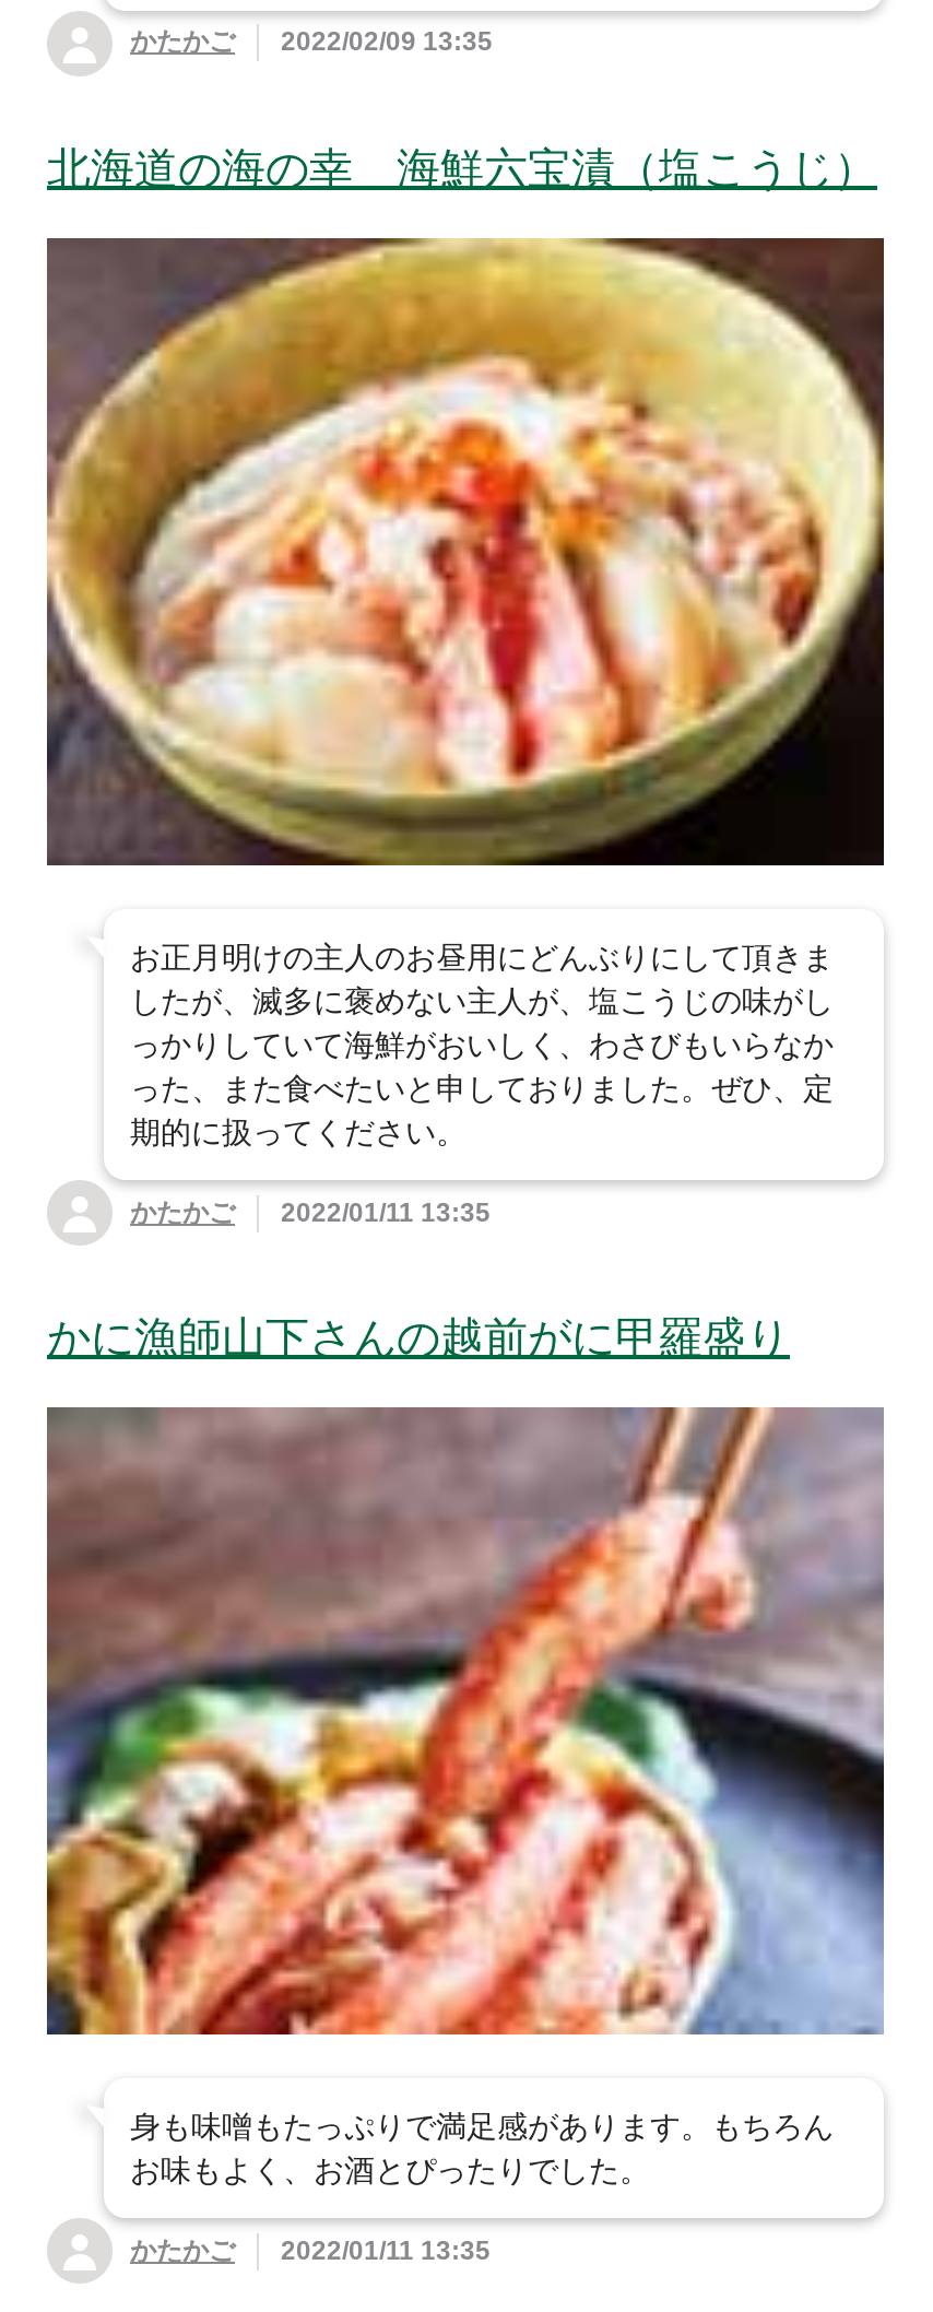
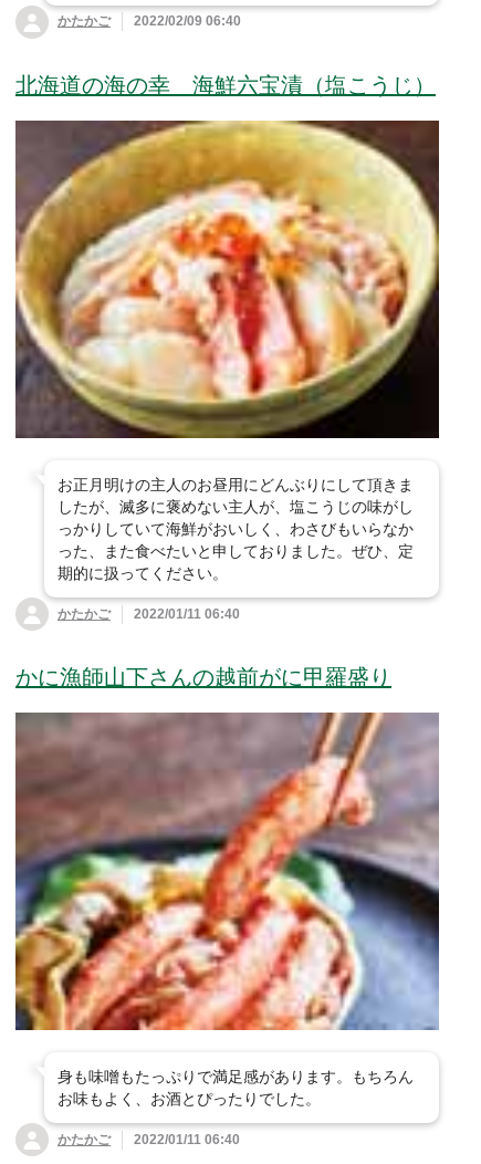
- かたかご 2022/02/09 13:35
+ かたかご 2022/02/09 06:40

- かたかご 2022/01/11 13:35
+ かたかご 2022/01/11 06:40

- かたかご 2022/01/11 13:35
+ かたかご 2022/01/11 06:40
